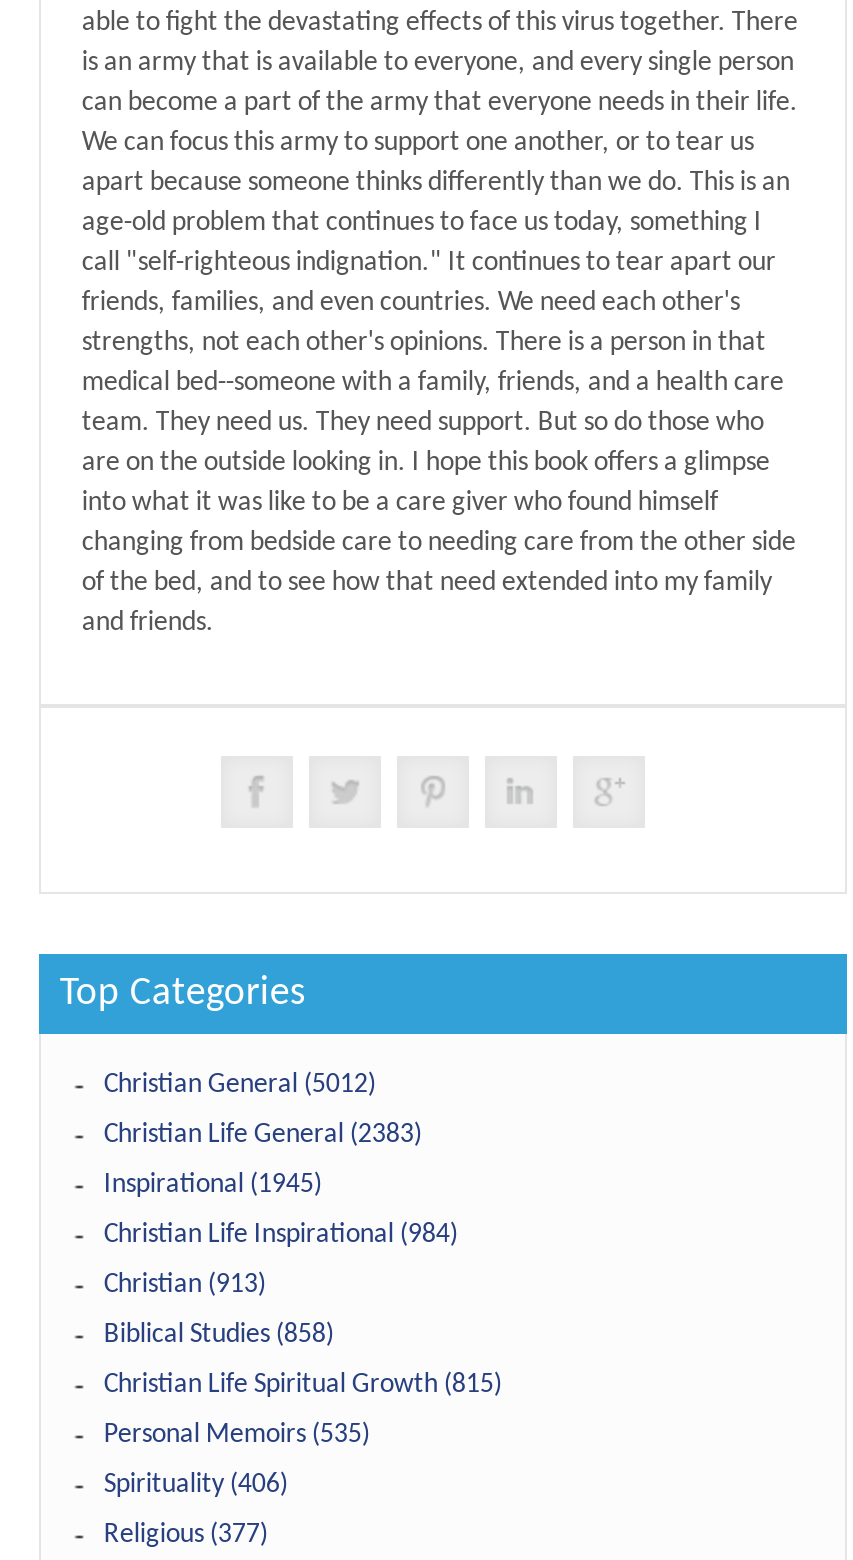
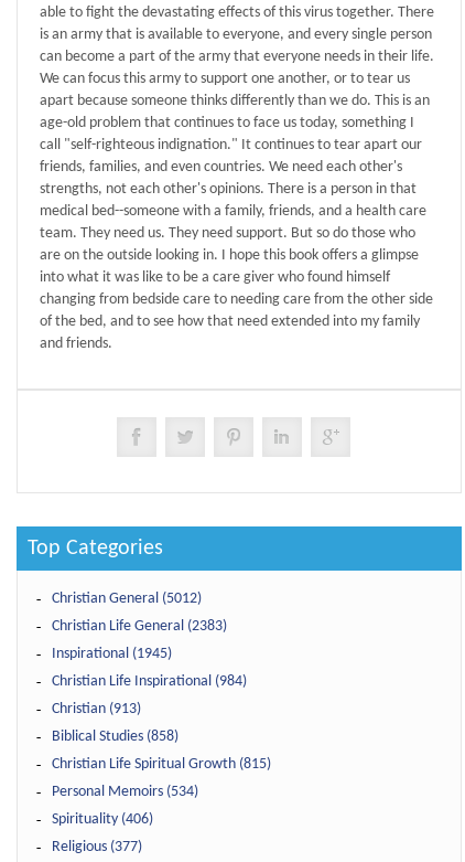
- Personal Memoirs (535)
+ Personal Memoirs (534)
